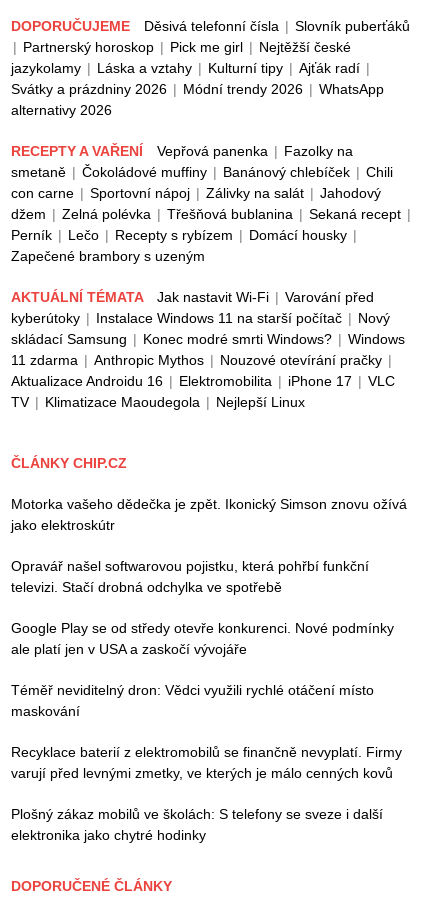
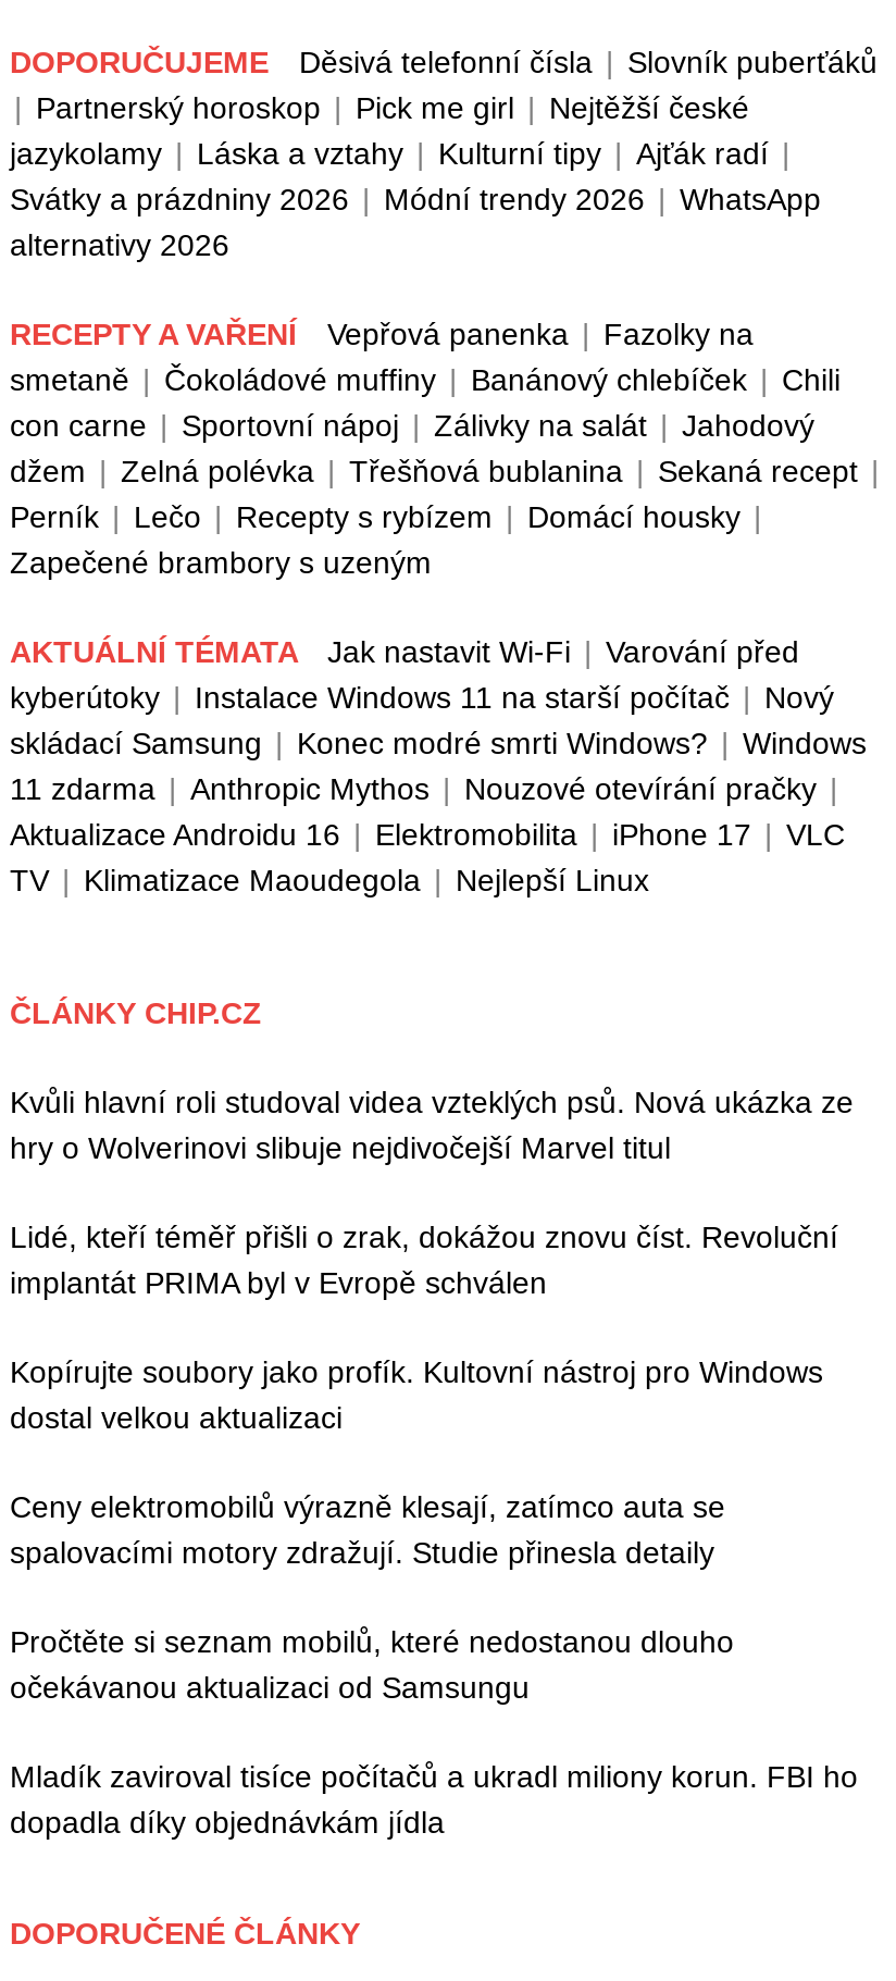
- Motorka vašeho dědečka je zpět. Ikonický Simson znovu ožívá
- jako elektroskútr
+ Kvůli hlavní roli studoval videa vzteklých psů. Nová ukázka ze
+ hry o Wolverinovi slibuje nejdivočejší Marvel titul

- Opravář našel softwarovou pojistku, která pohřbí funkční
- televizi. Stačí drobná odchylka ve spotřebě
+ Lidé, kteří téměř přišli o zrak, dokážou znovu číst. Revoluční
+ implantát PRIMA byl v Evropě schválen

- Google Play se od středy otevře konkurenci. Nové podmínky
- ale platí jen v USA a zaskočí vývojáře
+ Kopírujte soubory jako profík. Kultovní nástroj pro Windows
+ dostal velkou aktualizaci

- Téměř neviditelný dron: Vědci využili rychlé otáčení místo
- maskování
+ Ceny elektromobilů výrazně klesají, zatímco auta se
+ spalovacími motory zdražují. Studie přinesla detaily

- Recyklace baterií z elektromobilů se finančně nevyplatí. Firmy
- varují před levnými zmetky, ve kterých je málo cenných kovů
+ Pročtěte si seznam mobilů, které nedostanou dlouho
+ očekávanou aktualizaci od Samsungu

- Plošný zákaz mobilů ve školách: S telefony se sveze i další
- elektronika jako chytré hodinky
+ Mladík zaviroval tisíce počítačů a ukradl miliony korun. FBI ho
+ dopadla díky objednávkám jídla
